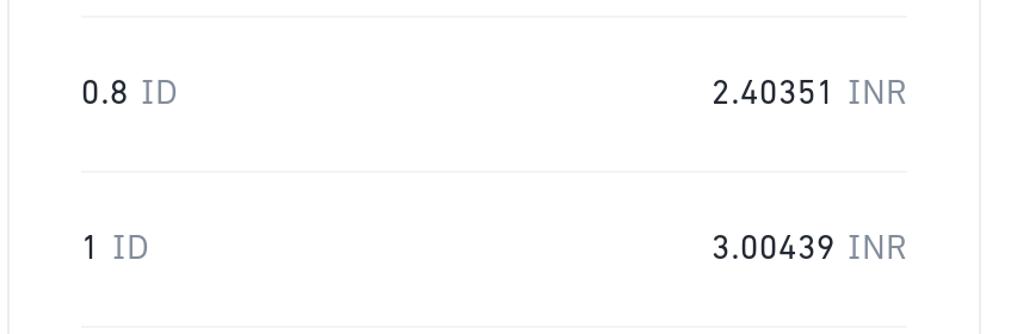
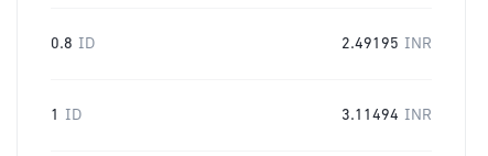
- 2.40351 INR
+ 2.49195 INR

- 3.00439 INR
+ 3.11494 INR
